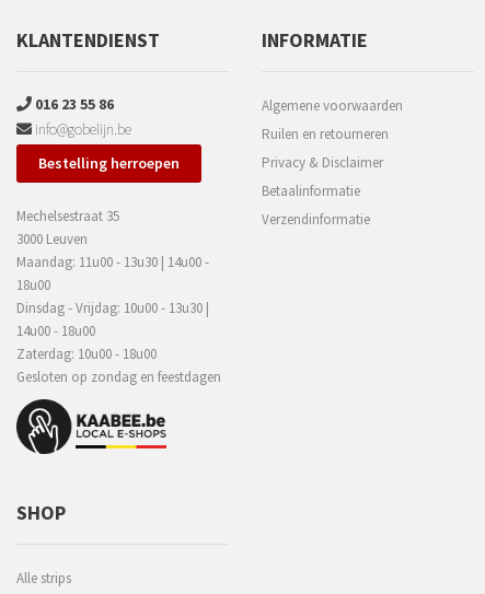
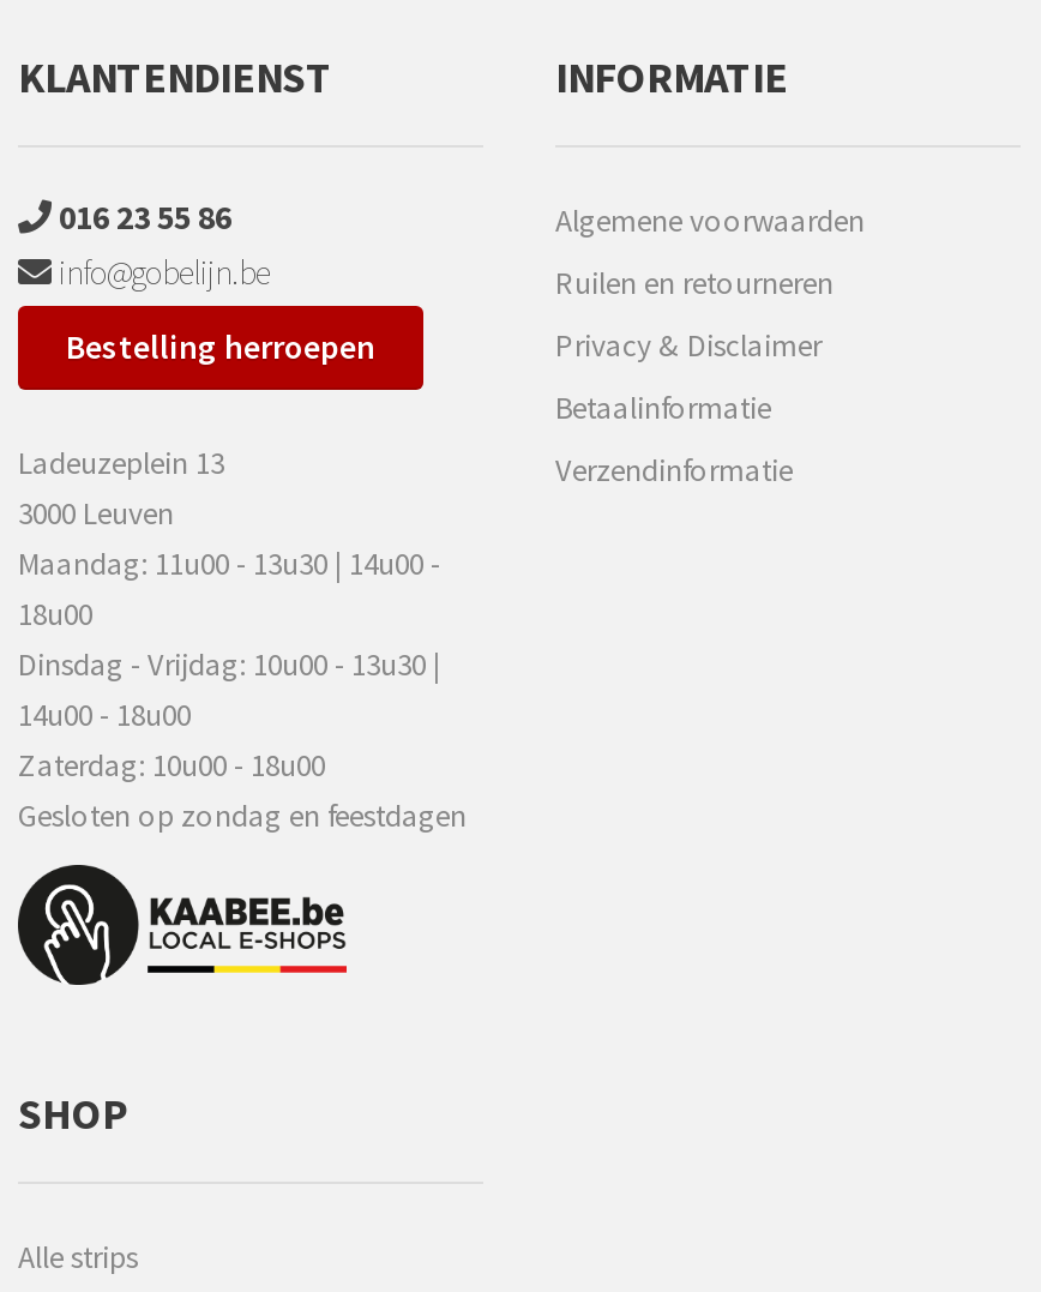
- Mechelsestraat 35
+ Ladeuzeplein 13
